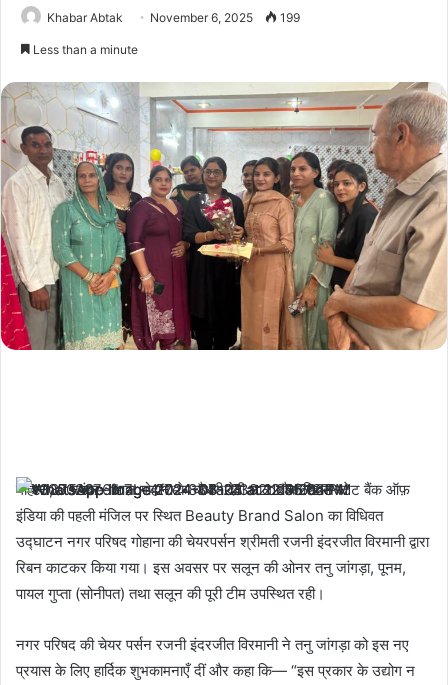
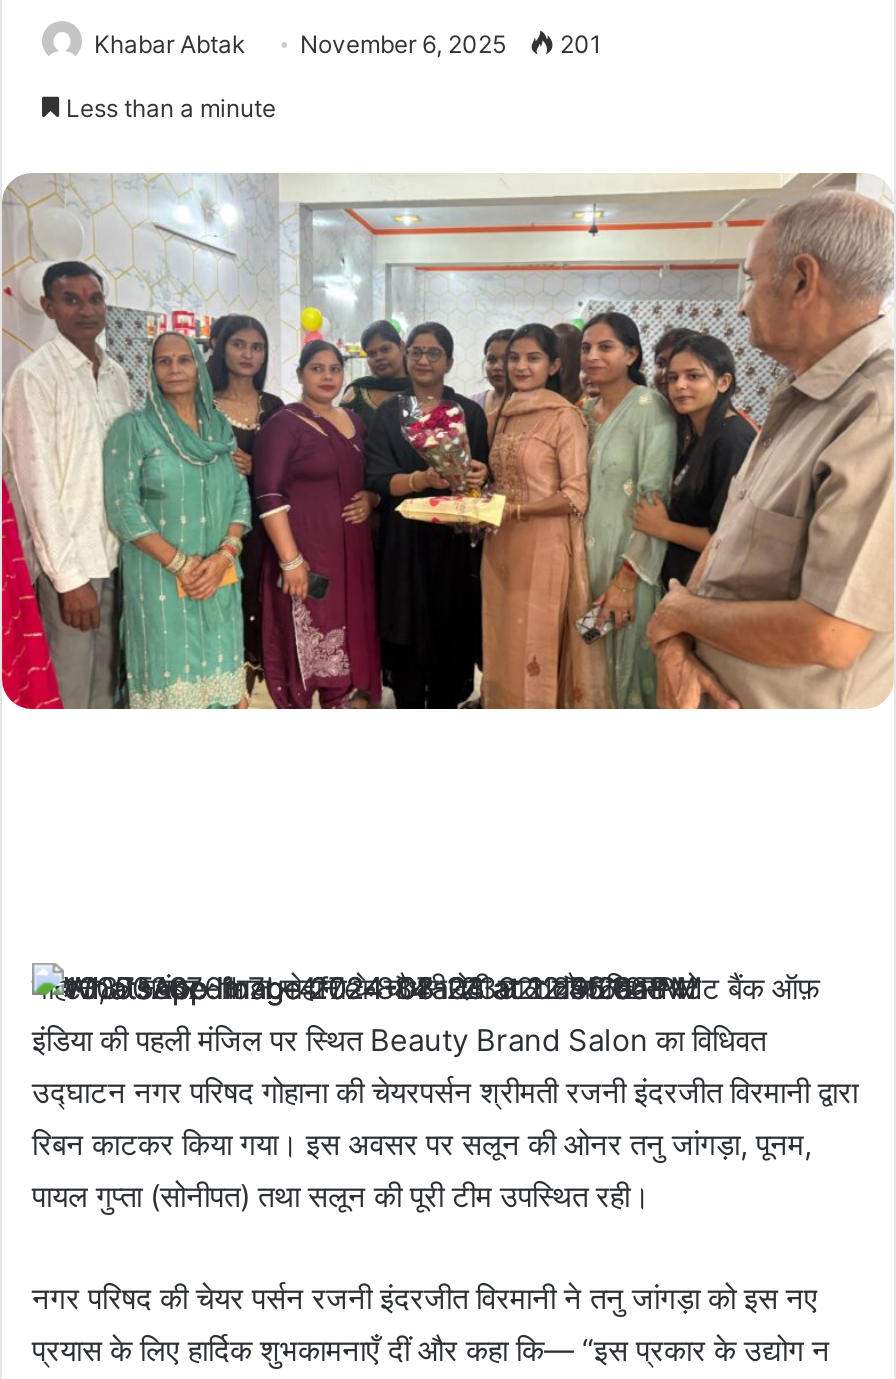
- Khabar Abtak November 6, 2025 199
+ Khabar Abtak November 6, 2025 201
